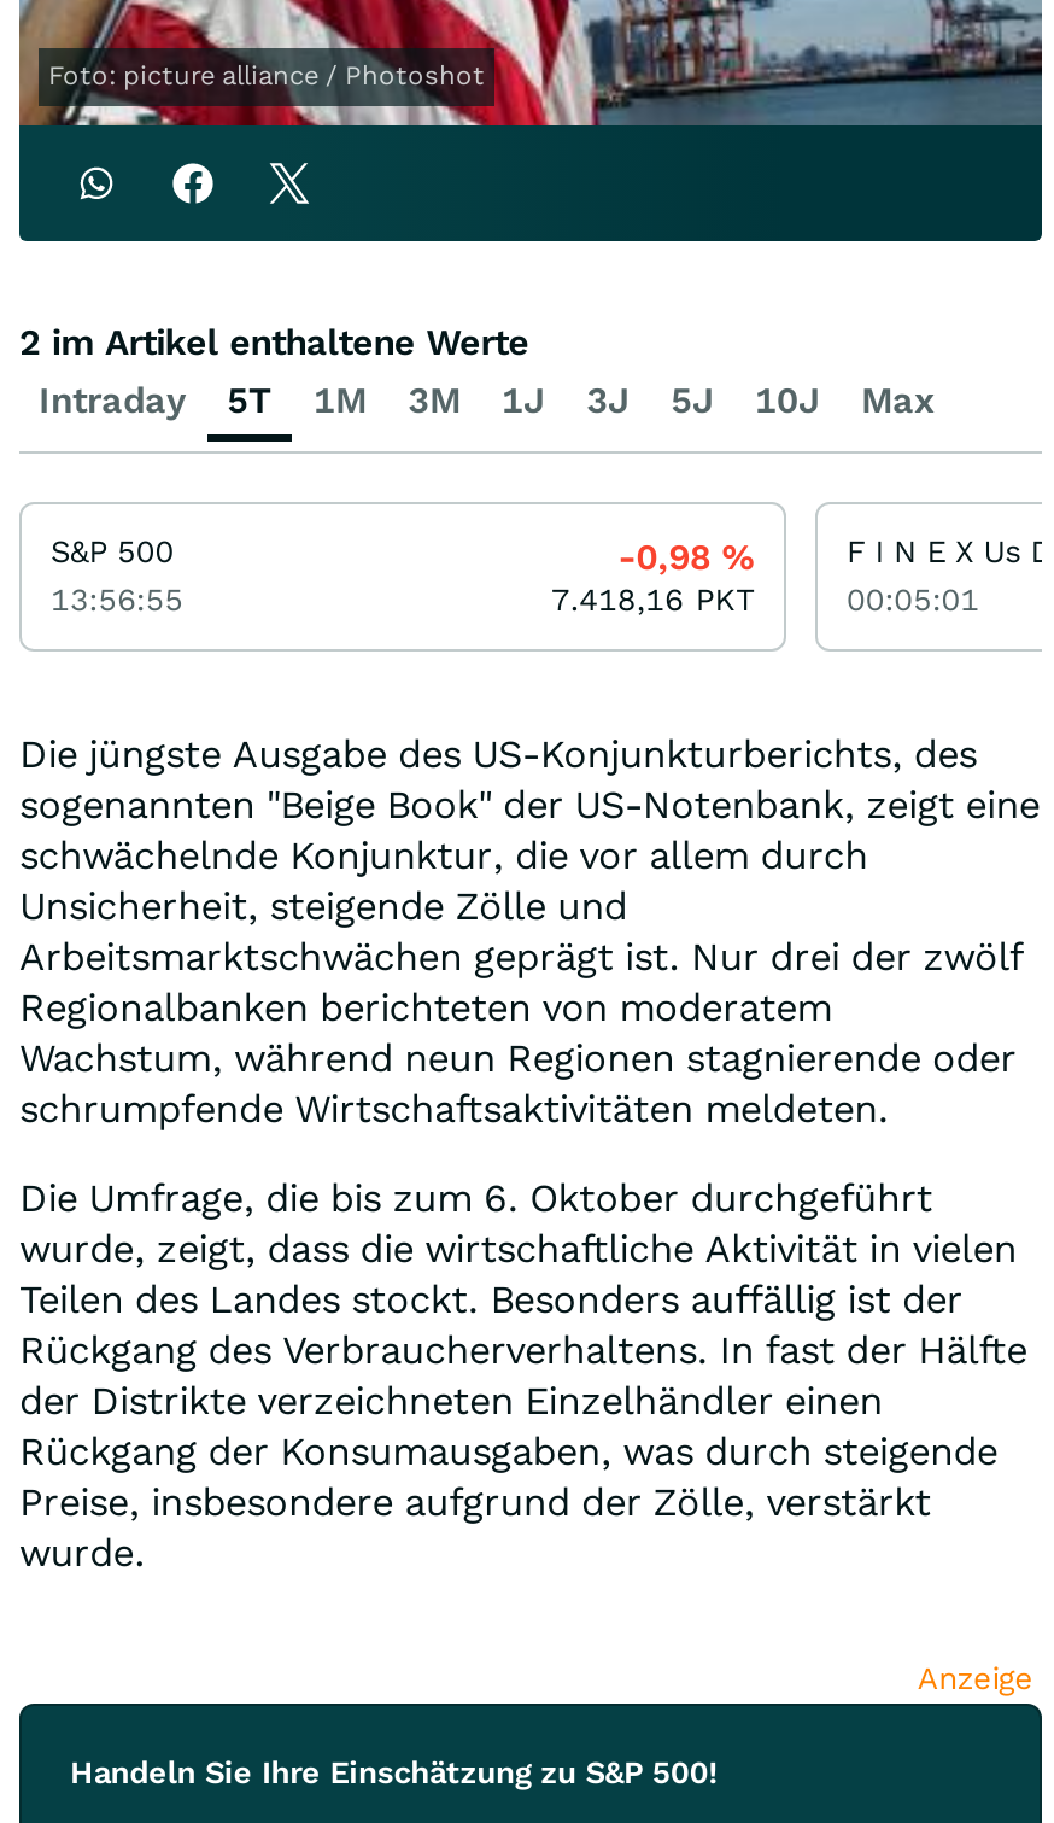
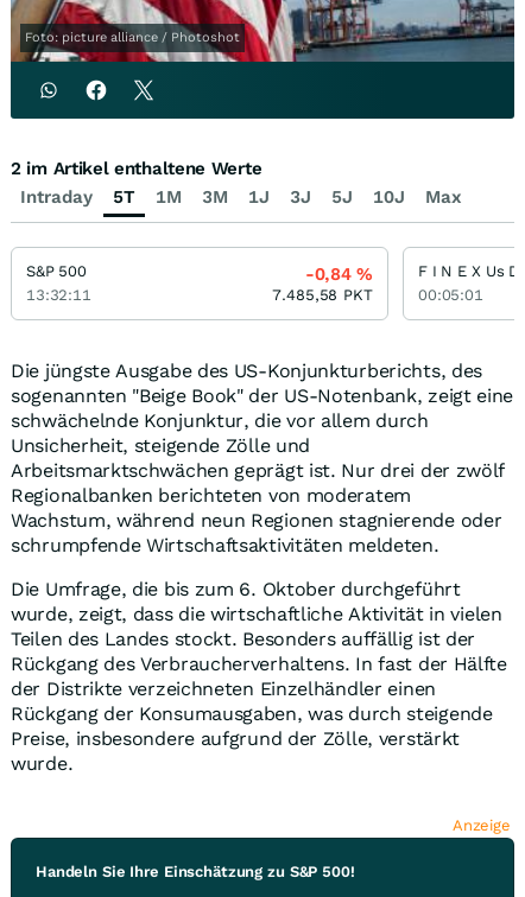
- -0,98%
+ -0,84%

- 13:56:55
+ 13:32:11

- 7.418,16 PKT
+ 7.485,58 PKT
